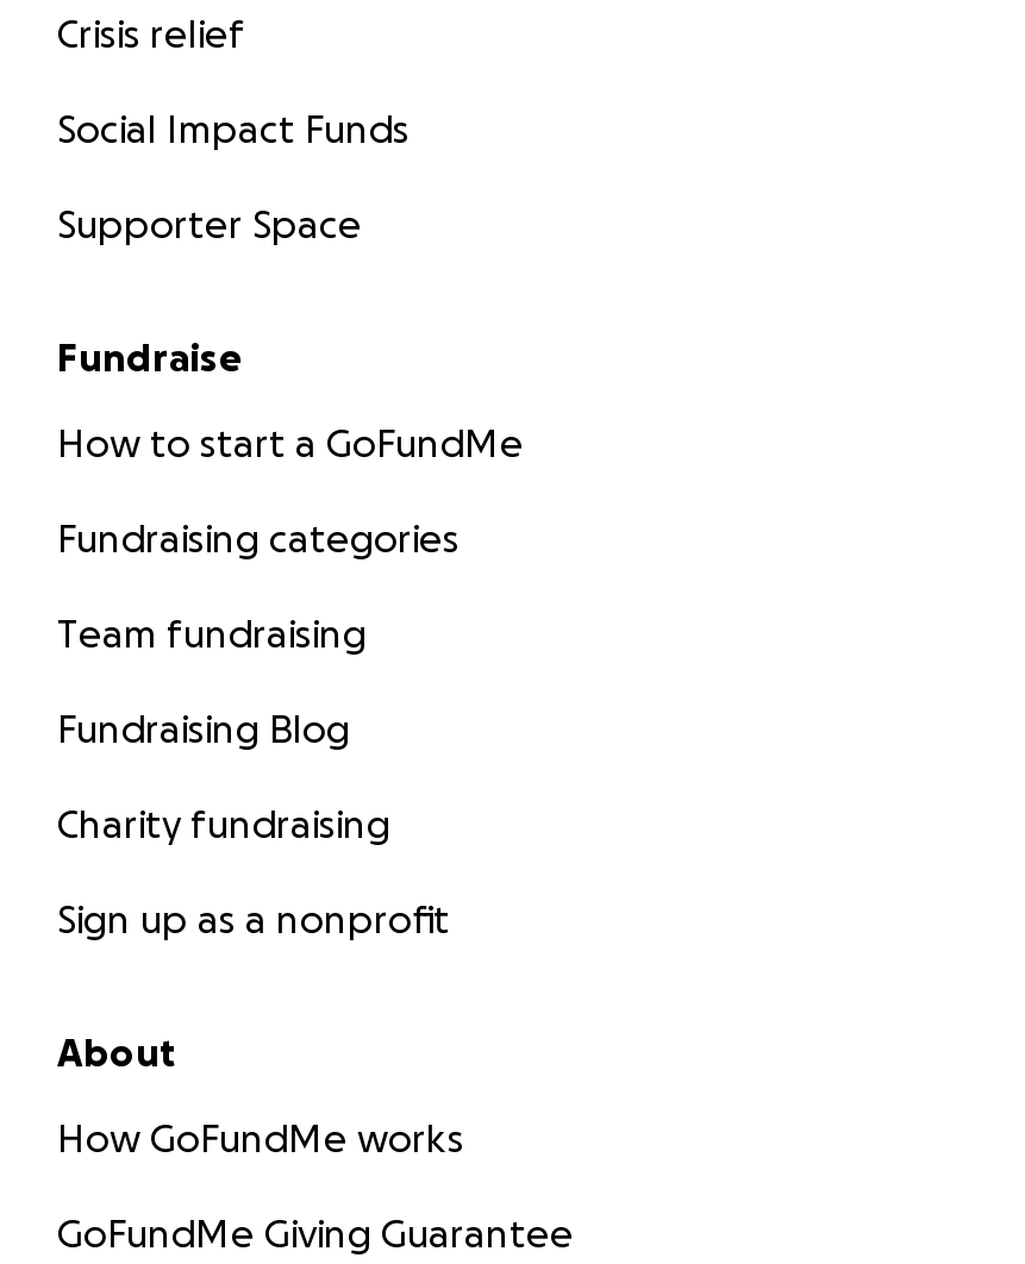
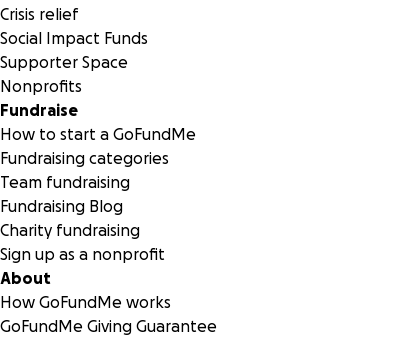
+ Nonprofits
